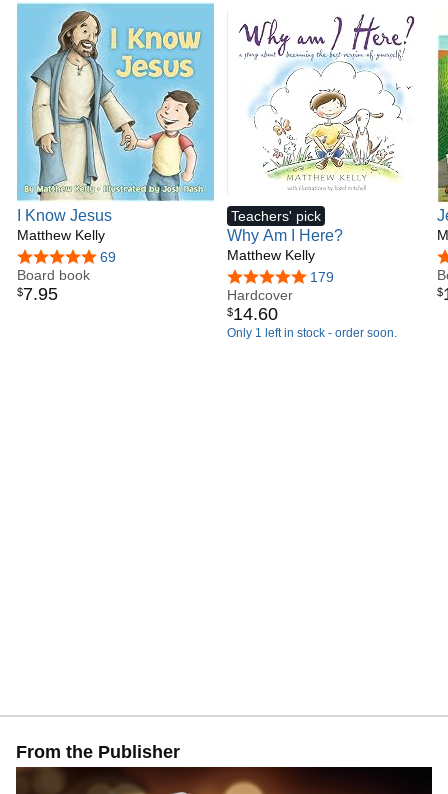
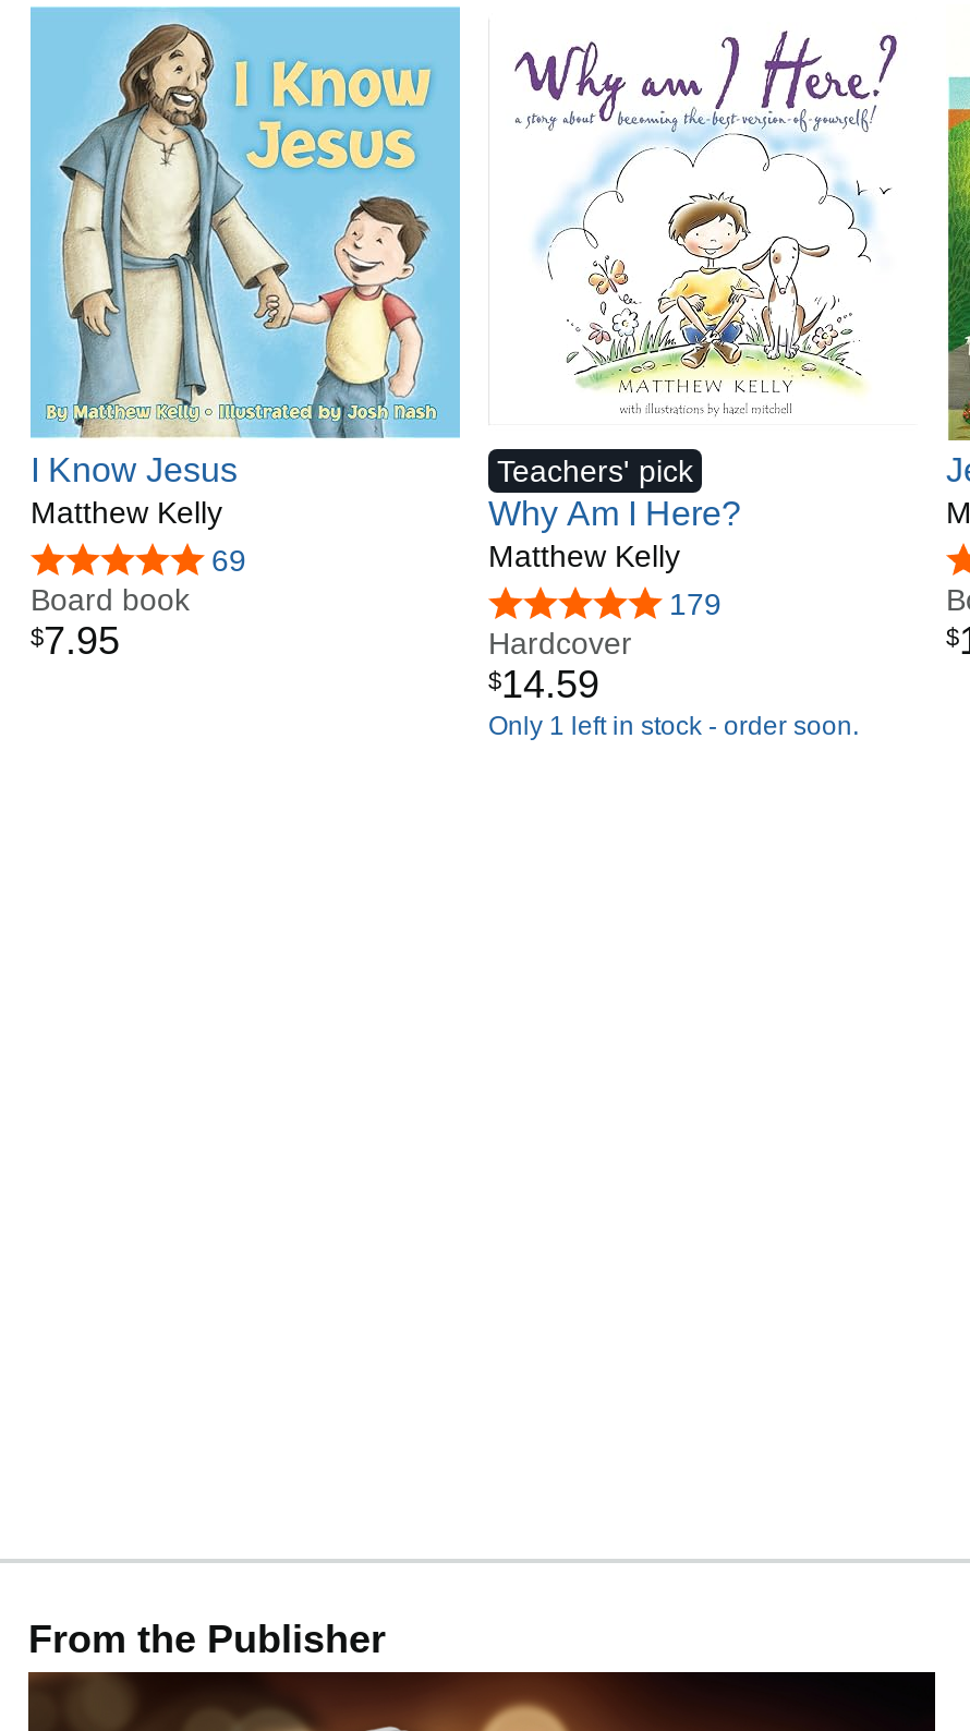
- $14.60
+ $14.59
